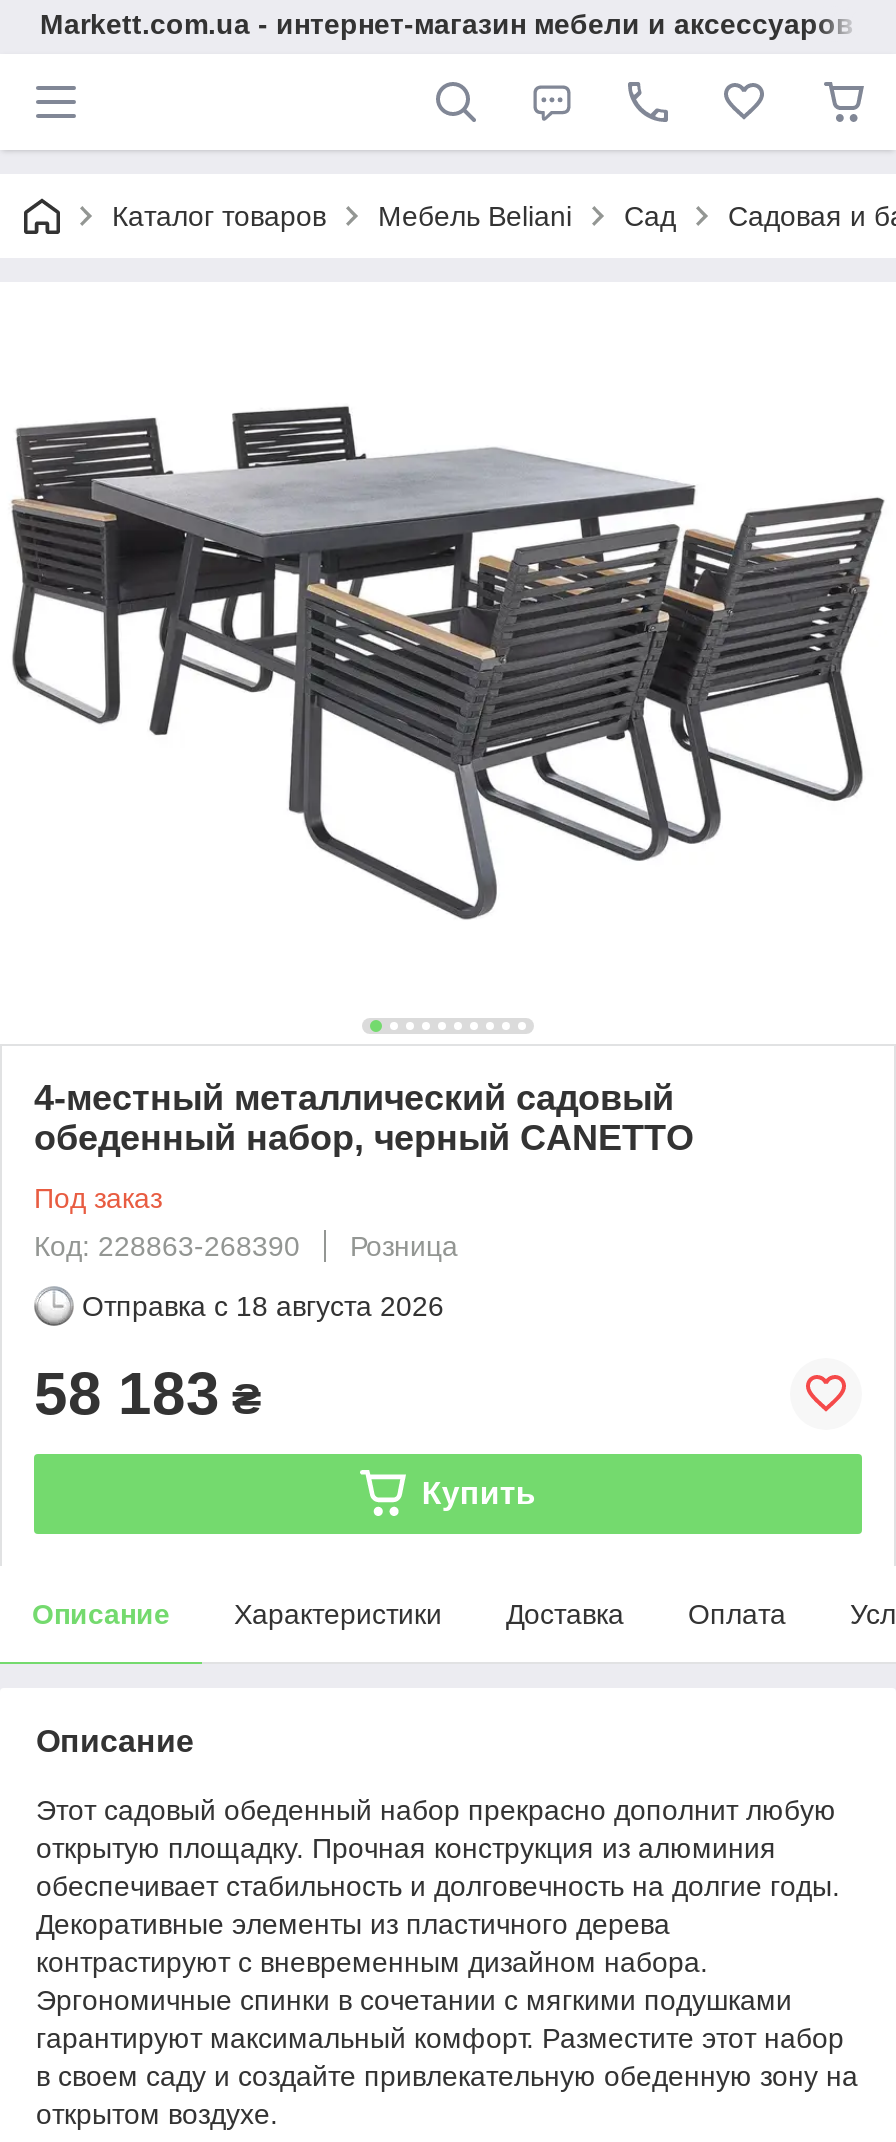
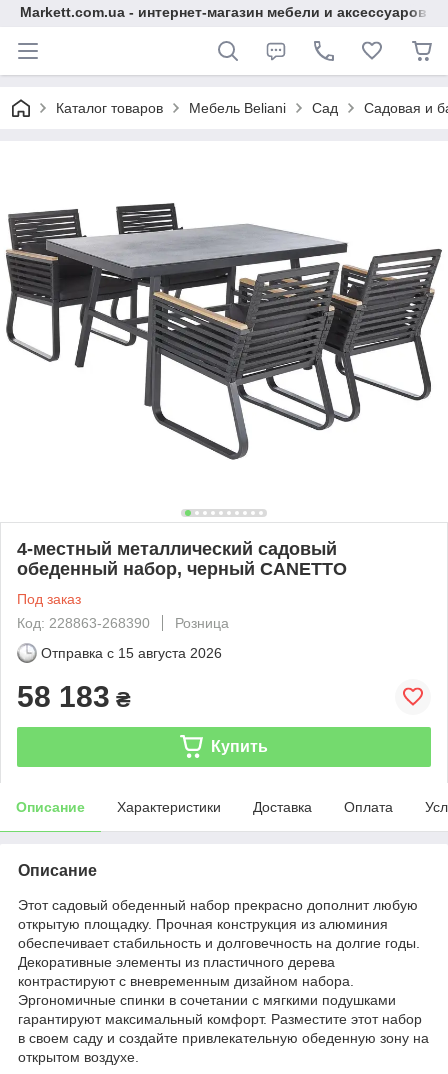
- Отправка с 18 августа 2026
+ Отправка с 15 августа 2026
